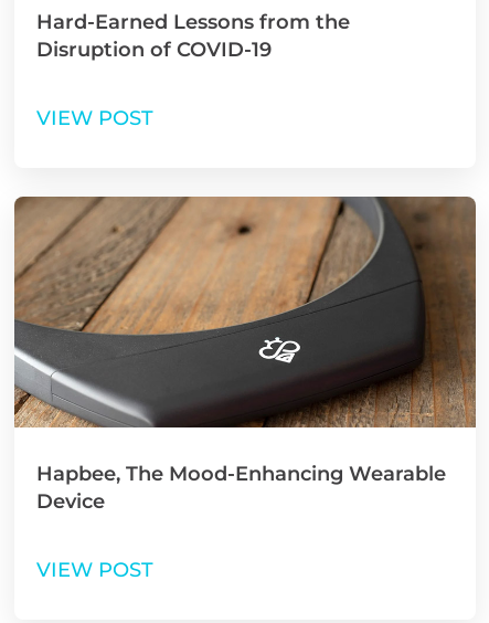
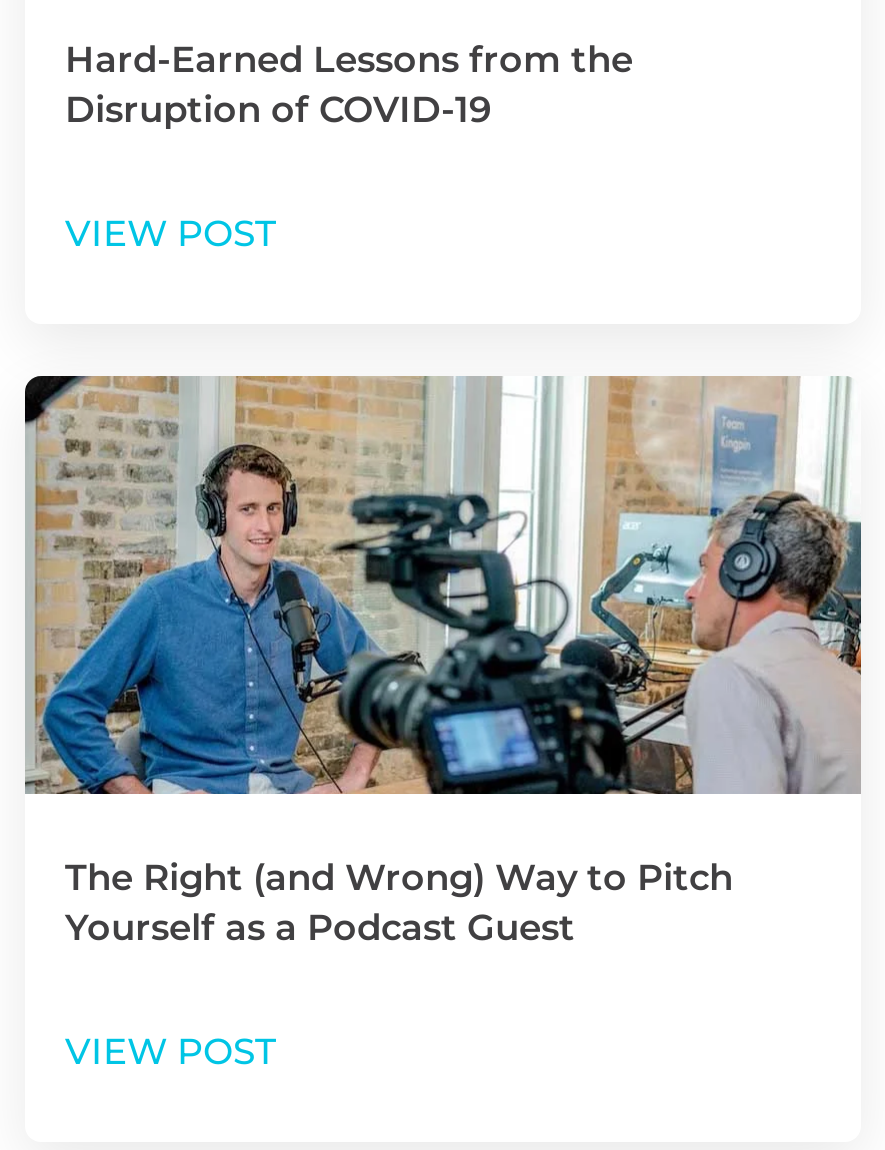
- [image]
- Hapbee, The Mood-Enhancing Wearable
- Device
+ [image]
+ The Right (and Wrong) Way to Pitch
+ Yourself as a Podcast Guest
